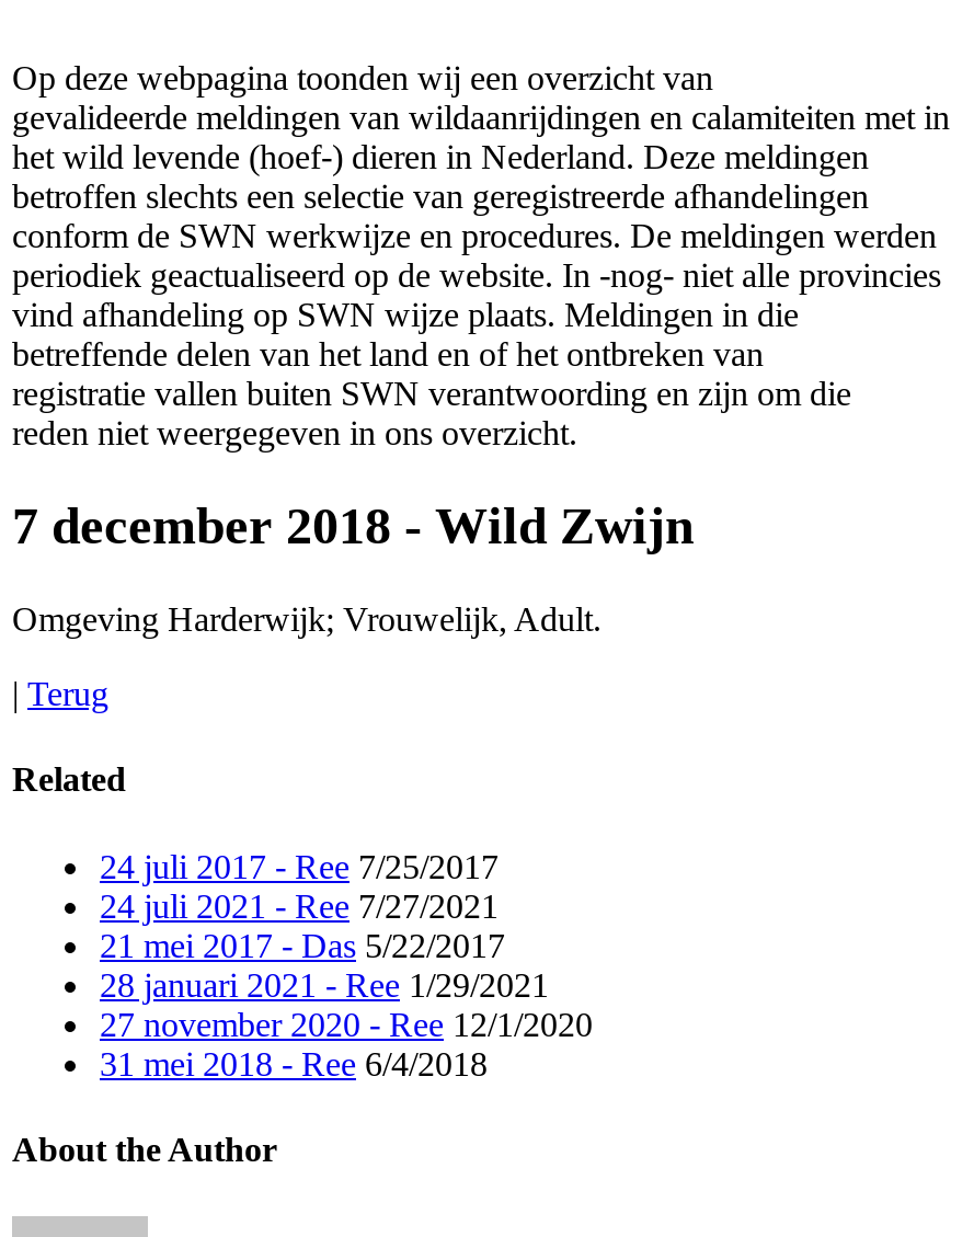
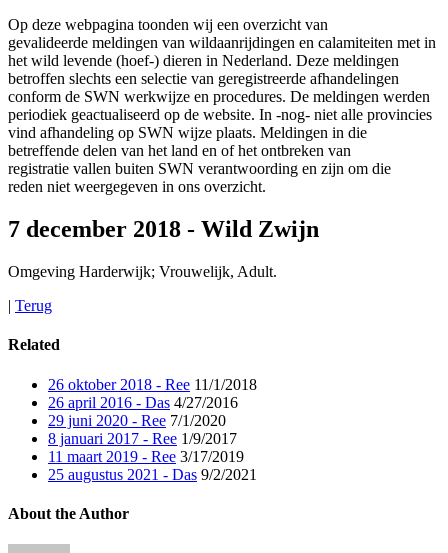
- 24 juli 2017 - Ree 7/25/2017
- 24 juli 2021 - Ree 7/27/2021
- 21 mei 2017 - Das 5/22/2017
- 28 januari 2021 - Ree 1/29/2021
- 27 november 2020 - Ree 12/1/2020
- 31 mei 2018 - Ree 6/4/2018
+ 26 oktober 2018 - Ree 11/1/2018
+ 26 april 2016 - Das 4/27/2016
+ 29 juni 2020 - Ree 7/1/2020
+ 8 januari 2017 - Ree 1/9/2017
+ 11 maart 2019 - Ree 3/17/2019
+ 25 augustus 2021 - Das 9/2/2021
